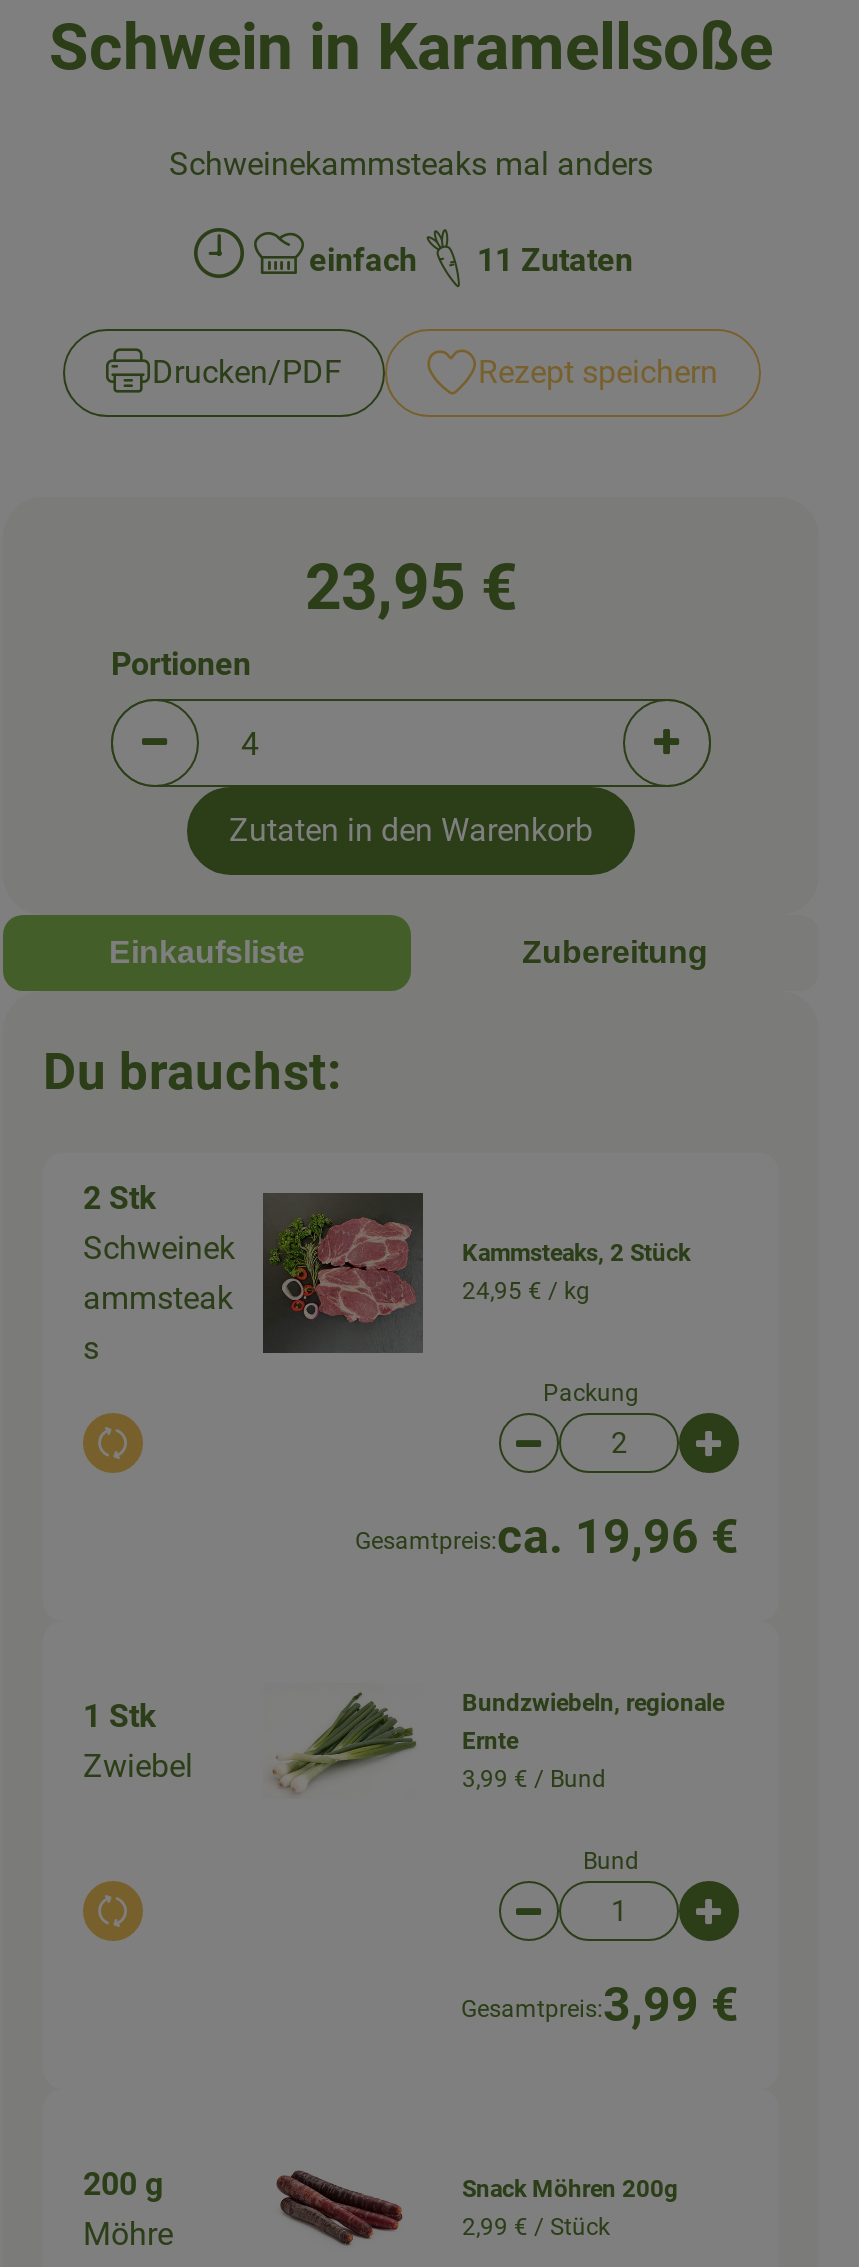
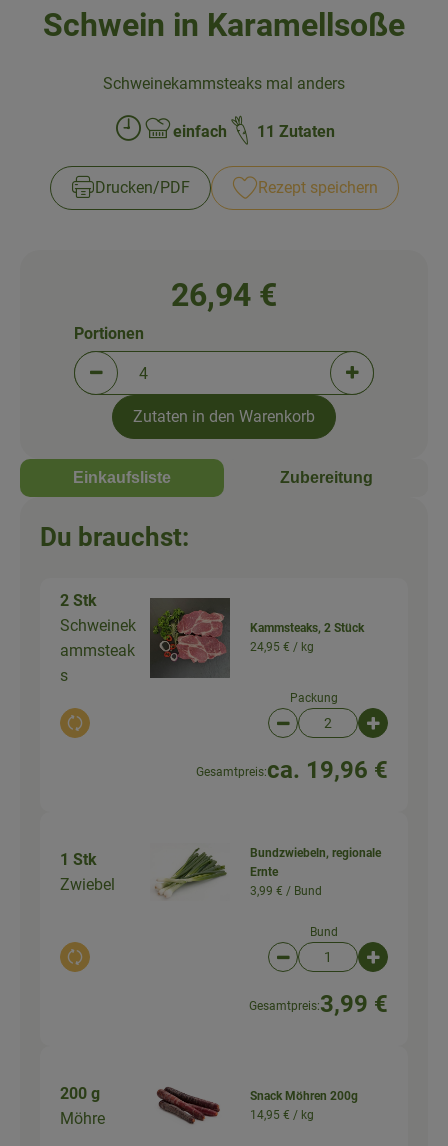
- 23,95 €
+ 26,94 €

- 2,99 € / Stück
+ 14,95 € / kg
